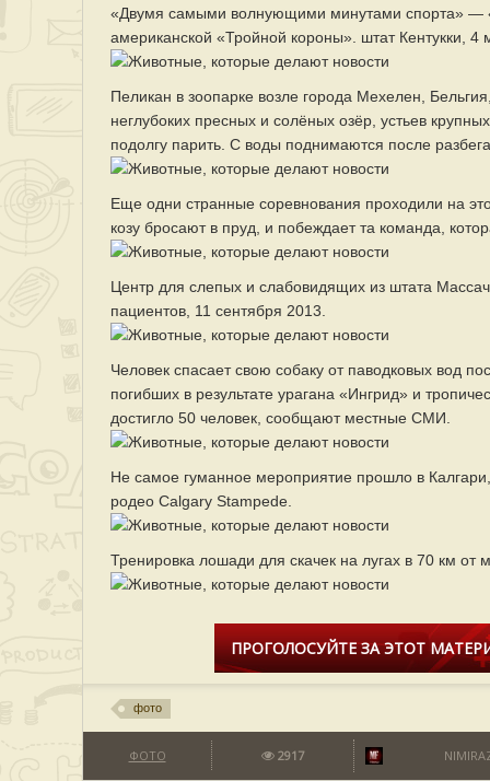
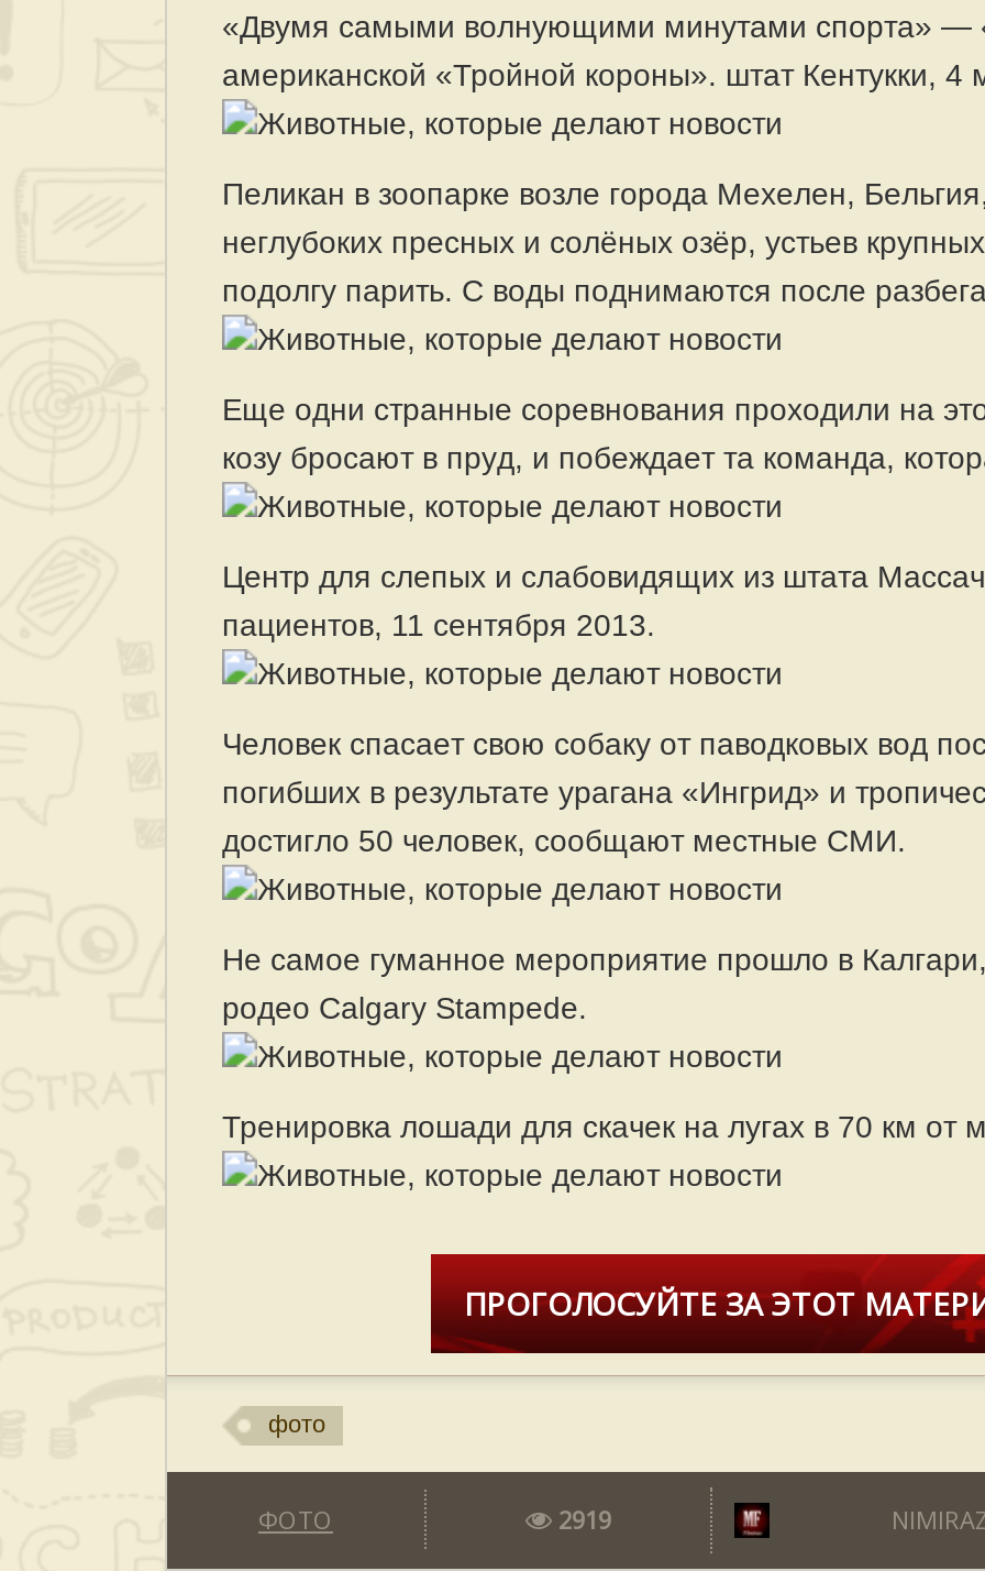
- 2917
+ 2919
